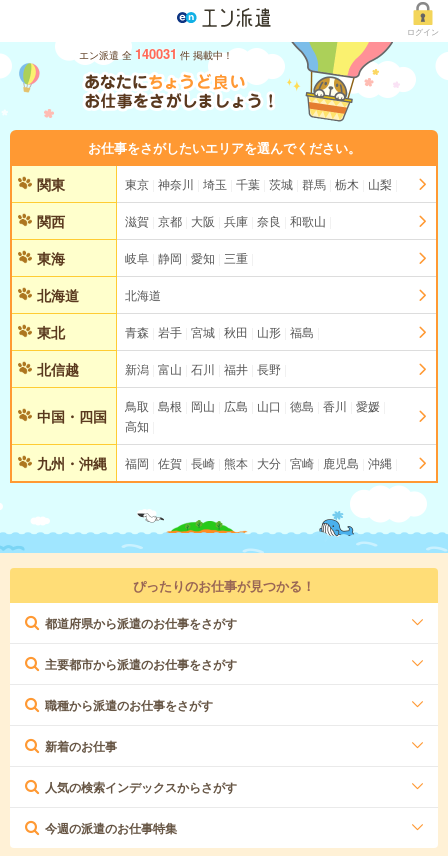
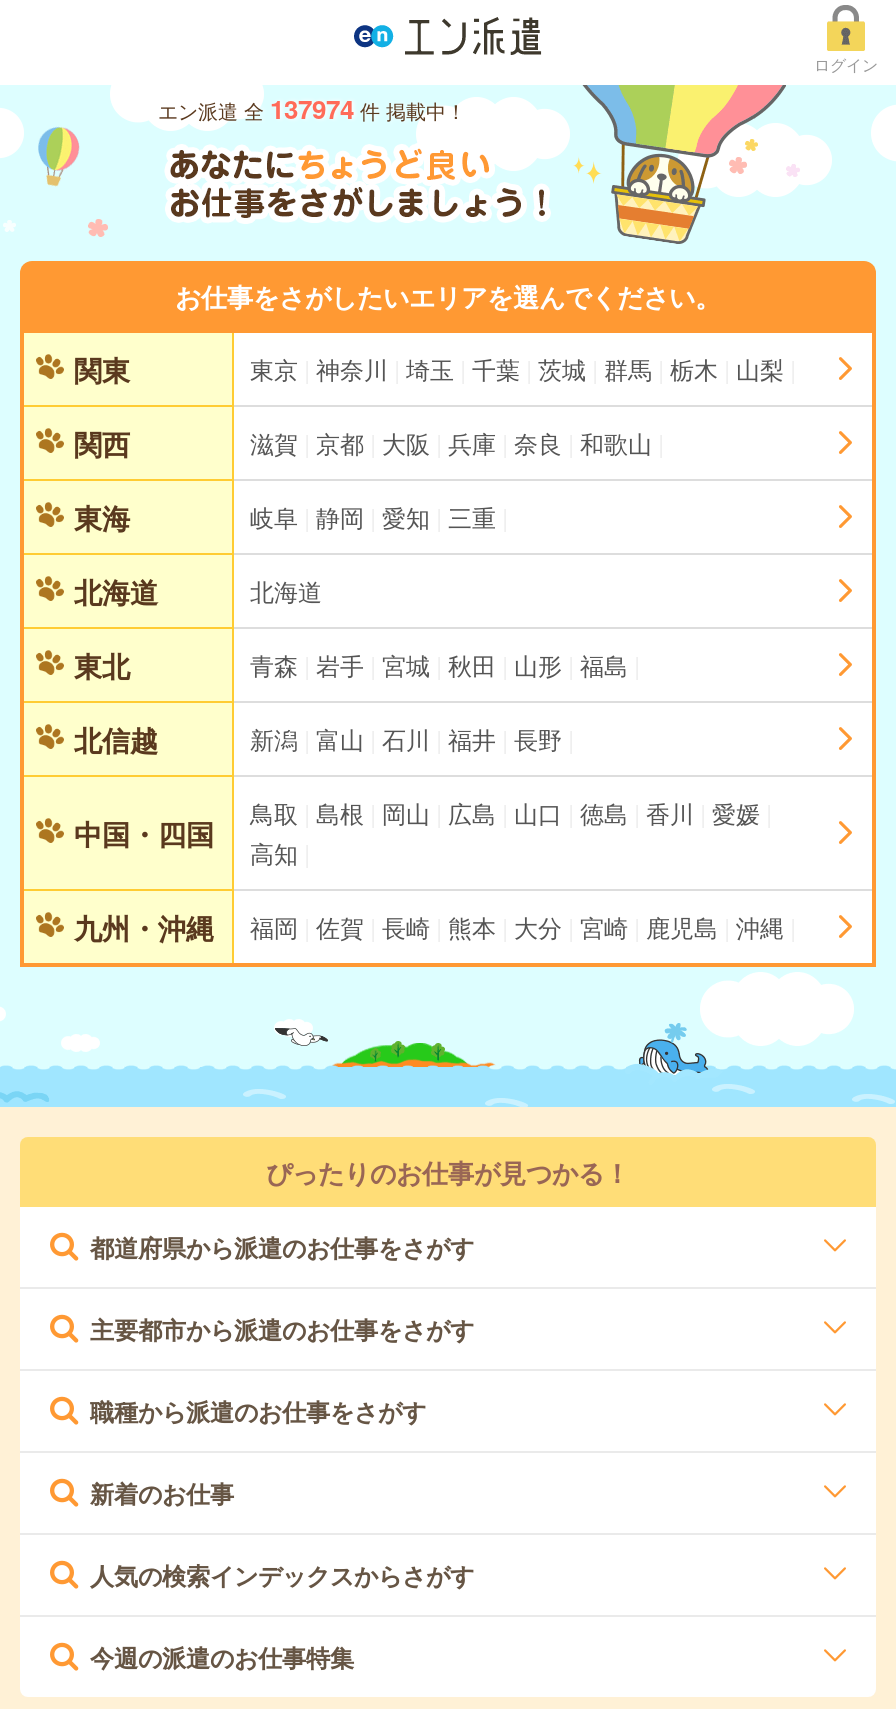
- エン派遣 全 140031 件 掲載中！
+ エン派遣 全 137974 件 掲載中！
